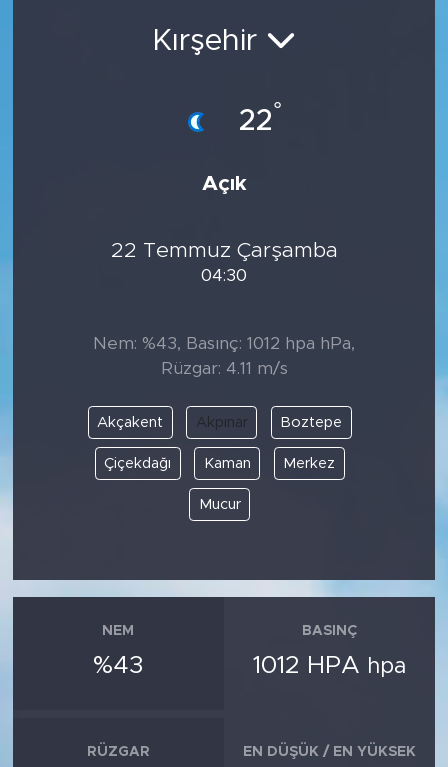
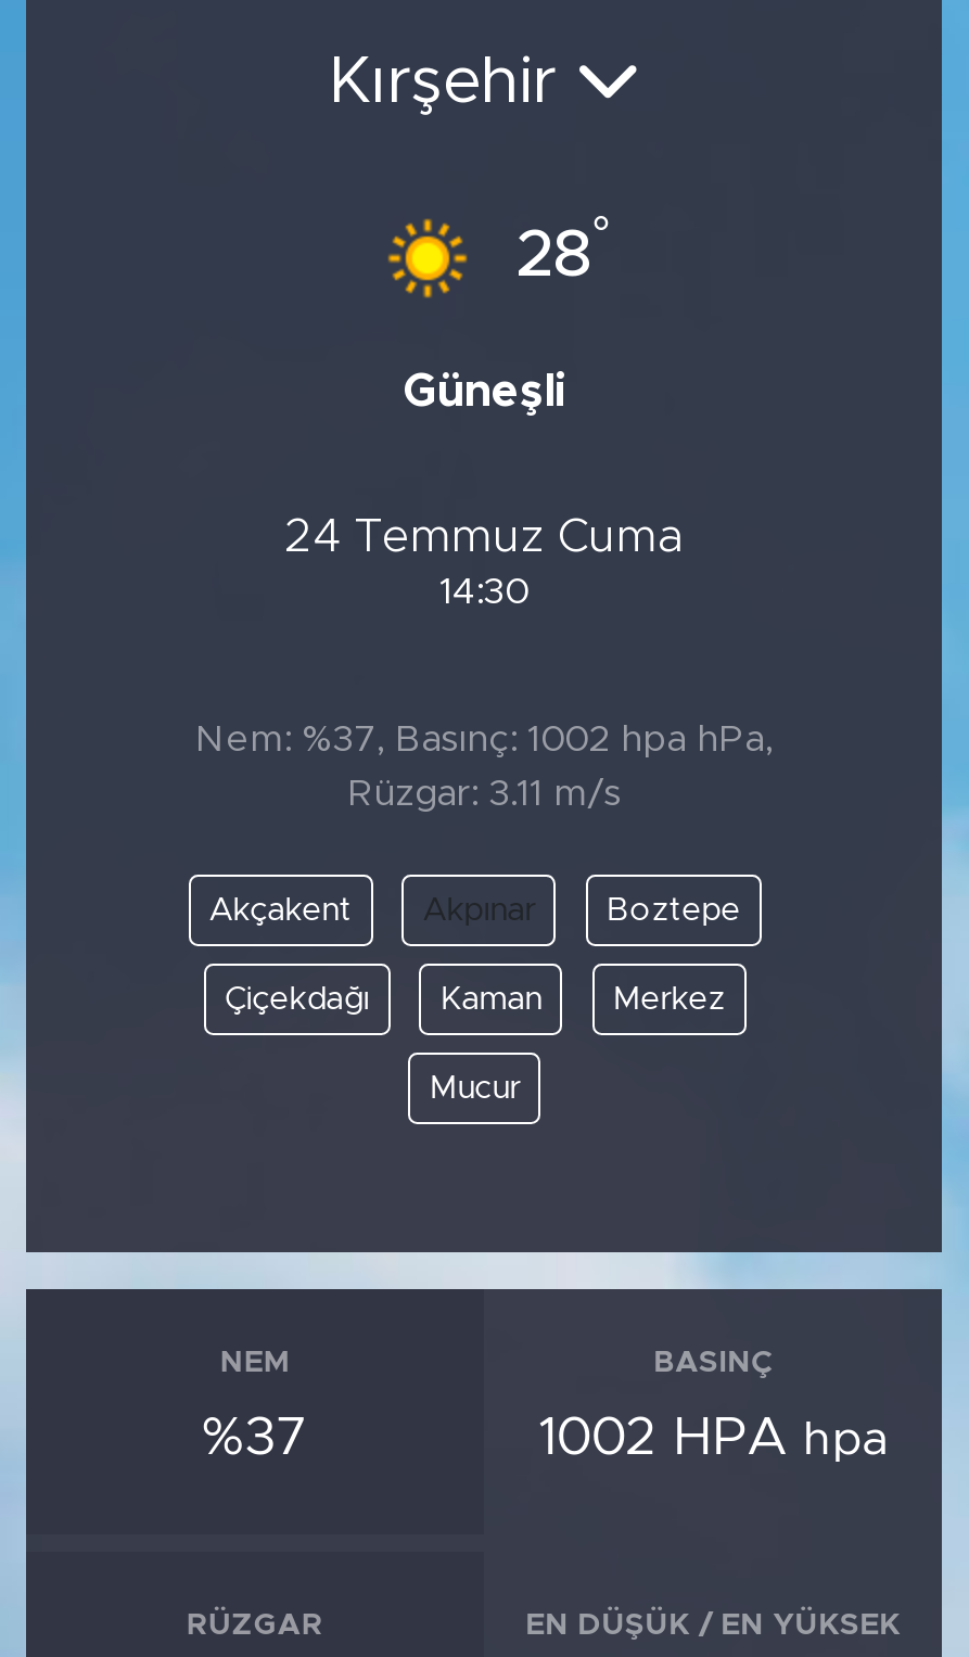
- [image]
- 22°
+ [image]
+ 28°

- Açık
+ Güneşli

- 22 Temmuz Çarşamba
- 04:30
+ 24 Temmuz Cuma
+ 14:30

- Nem: %43, Basınç: 1012 hpa hPa,
+ Nem: %37, Basınç: 1002 hpa hPa,

- Rüzgar: 4.11 m/s
+ Rüzgar: 3.11 m/s

- %43
+ %37

- 1012 HPA hpa
+ 1002 HPA hpa
